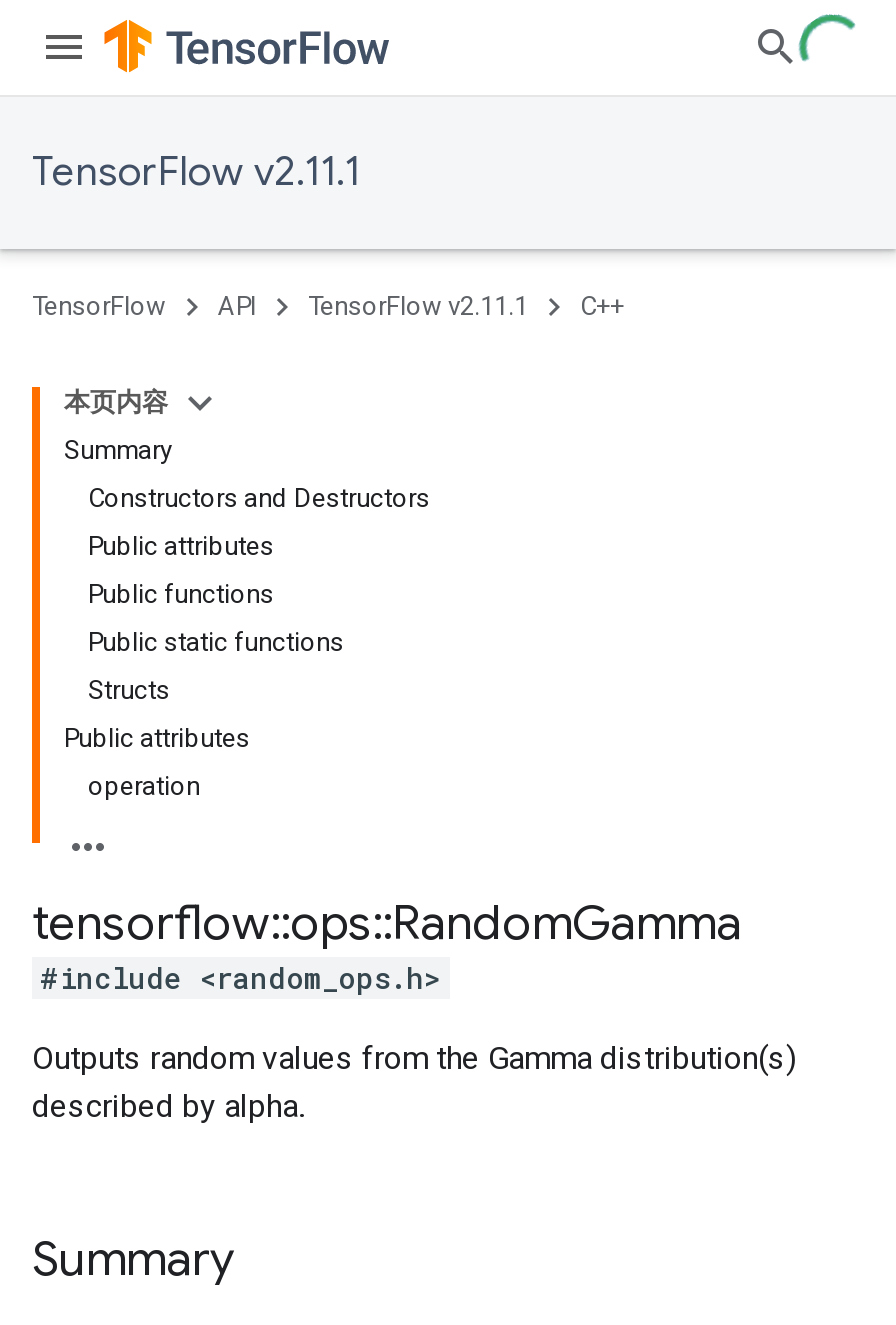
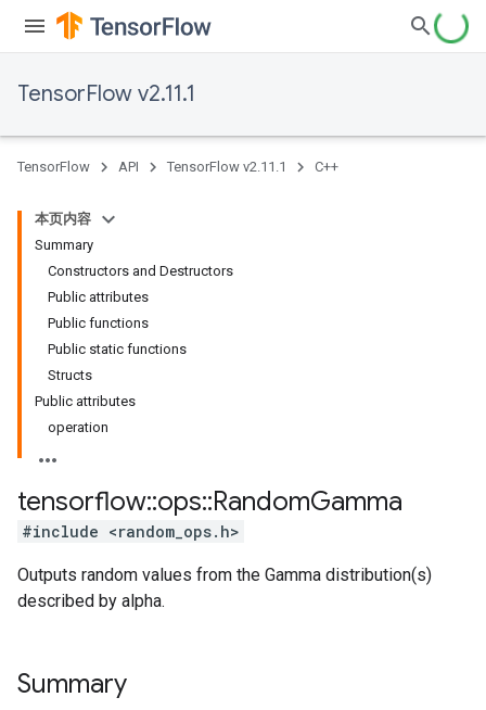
- [image]
+ [image]
